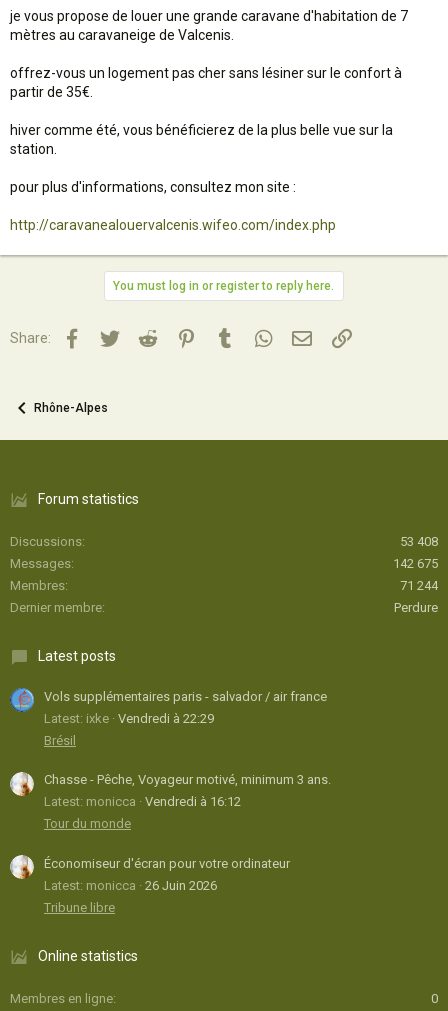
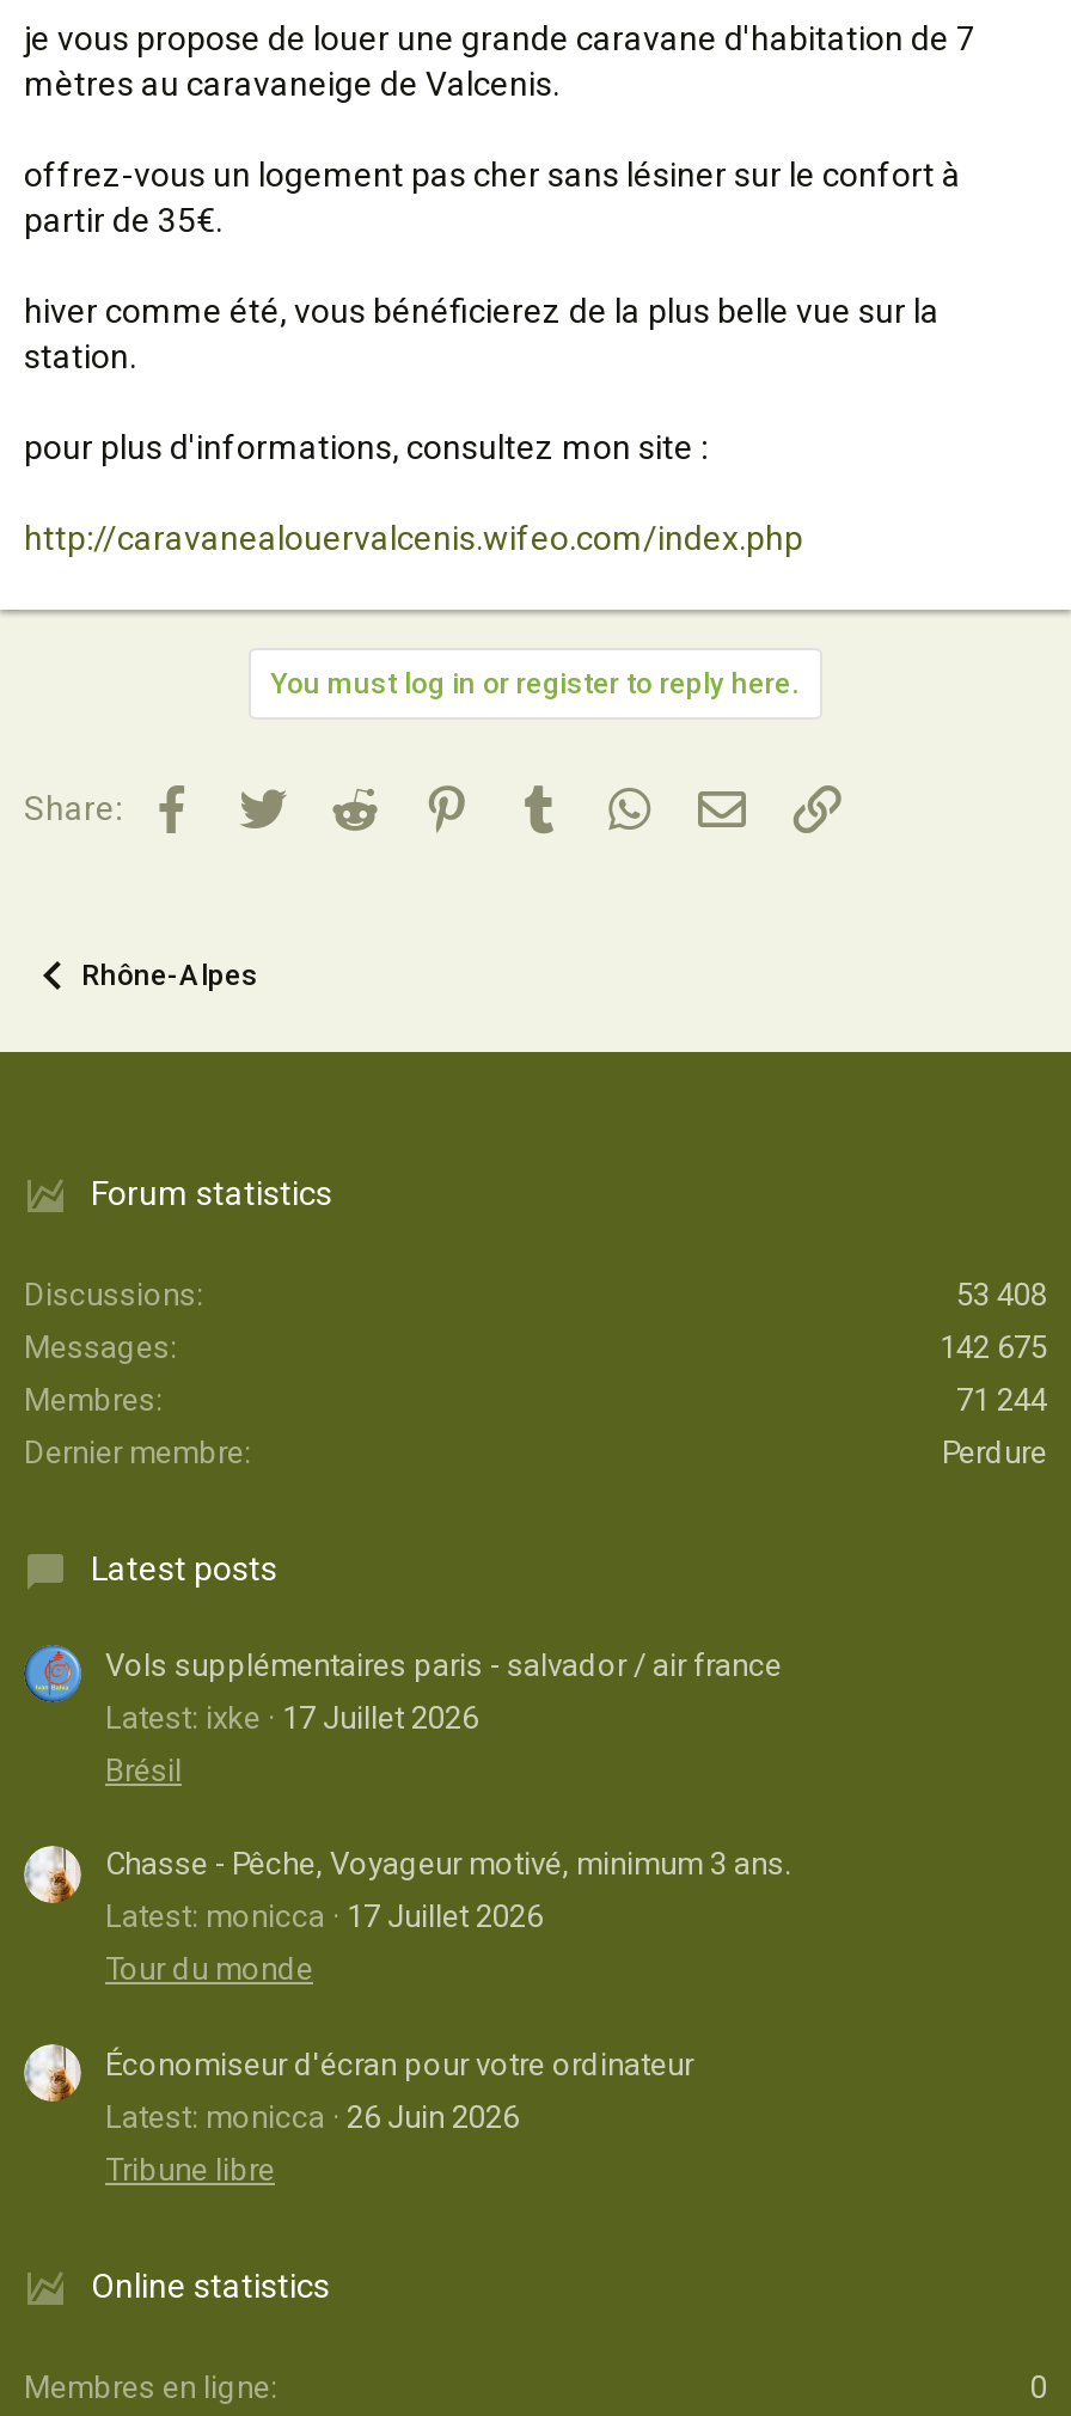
- Latest: ixke Vendredi à 22:29
+ Latest: ixke 17 Juillet 2026

- Latest: monicca Vendredi à 16:12
+ Latest: monicca 17 Juillet 2026
